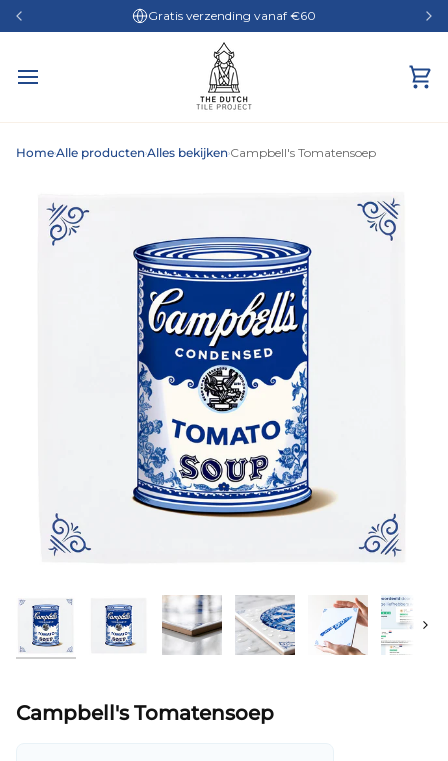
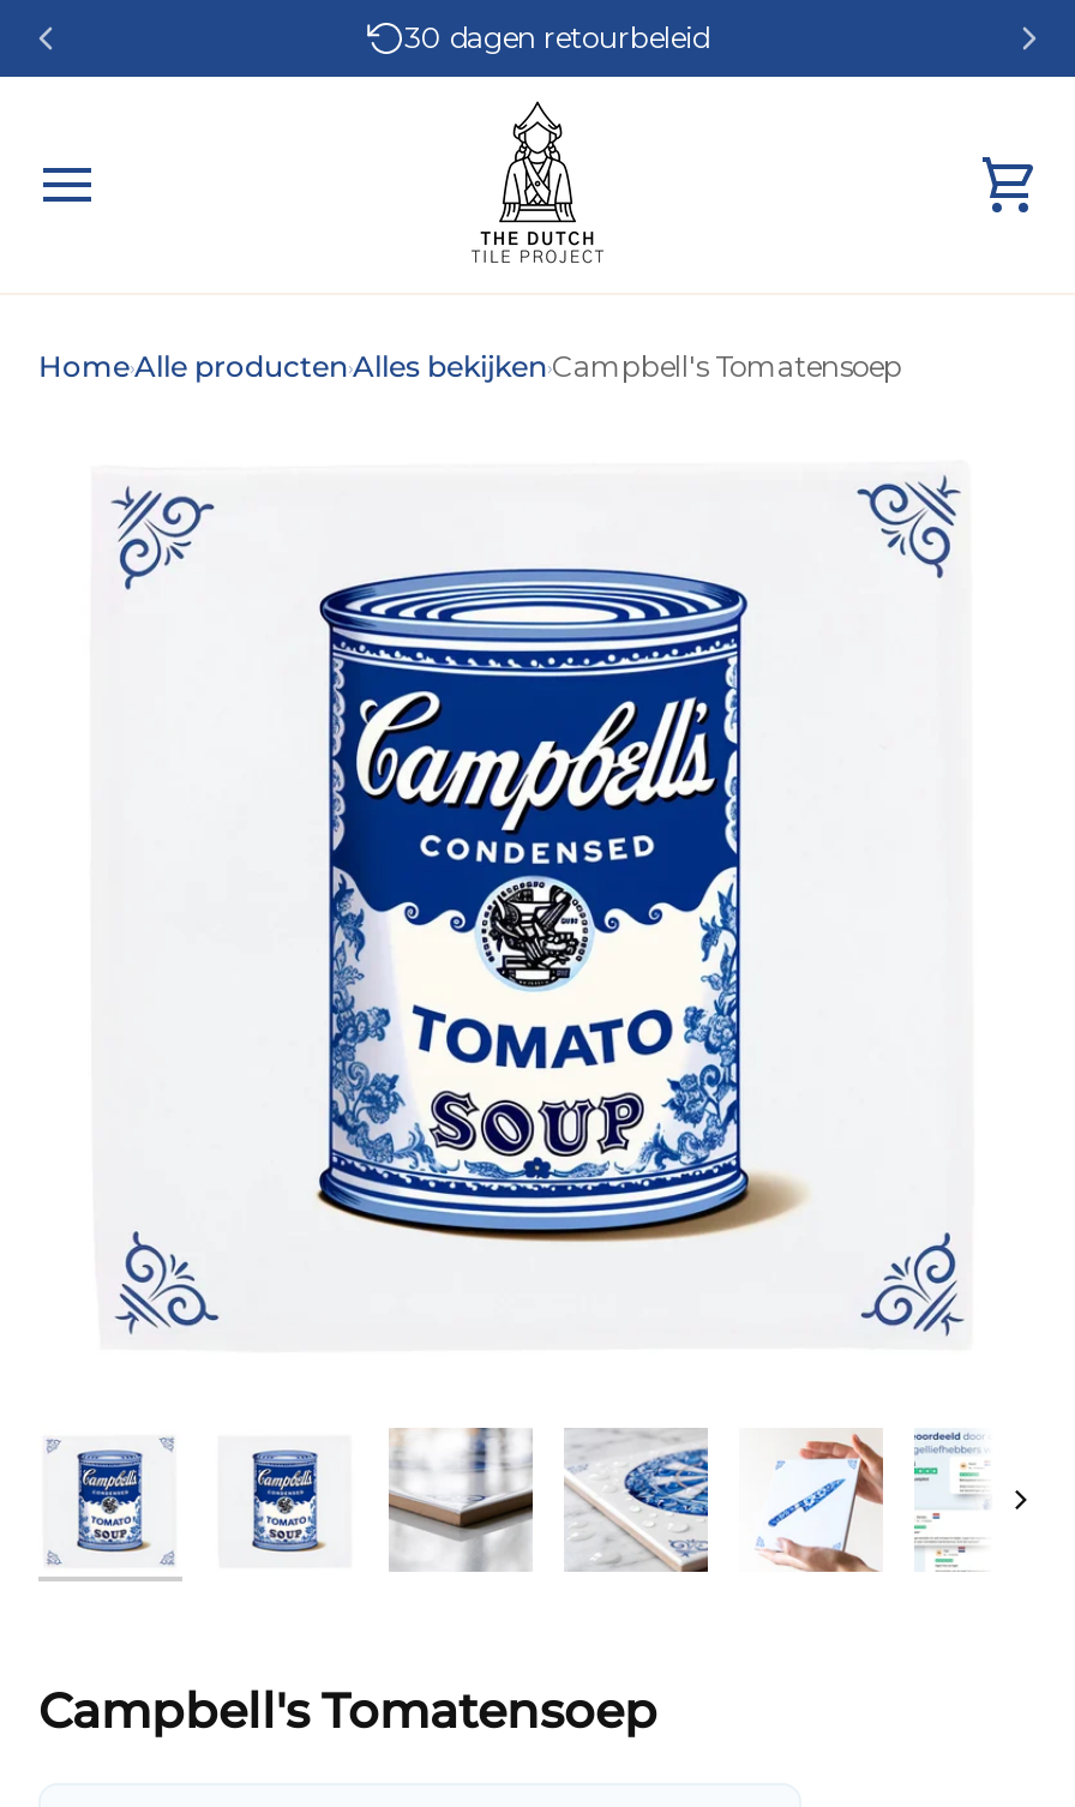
- Gratis verzending vanaf €60
+ 30 dagen retourbeleid
